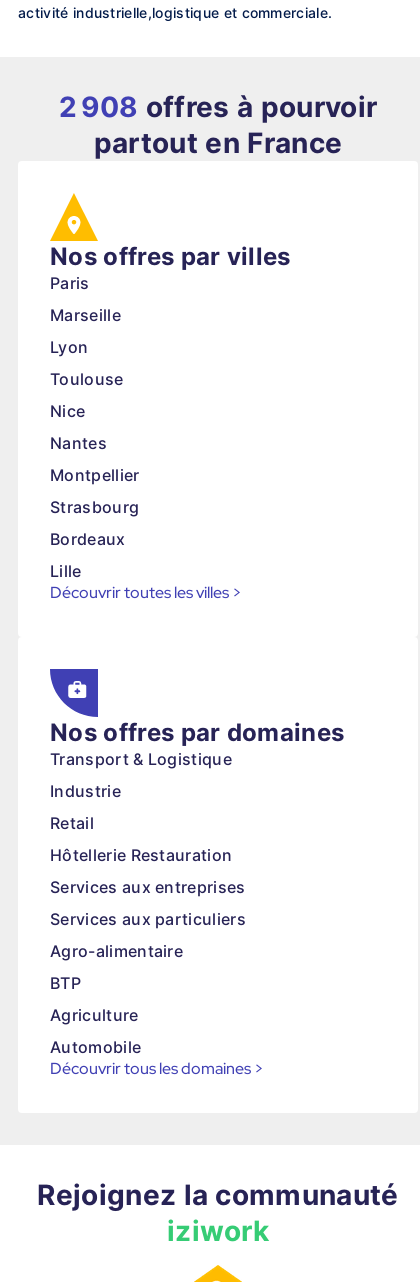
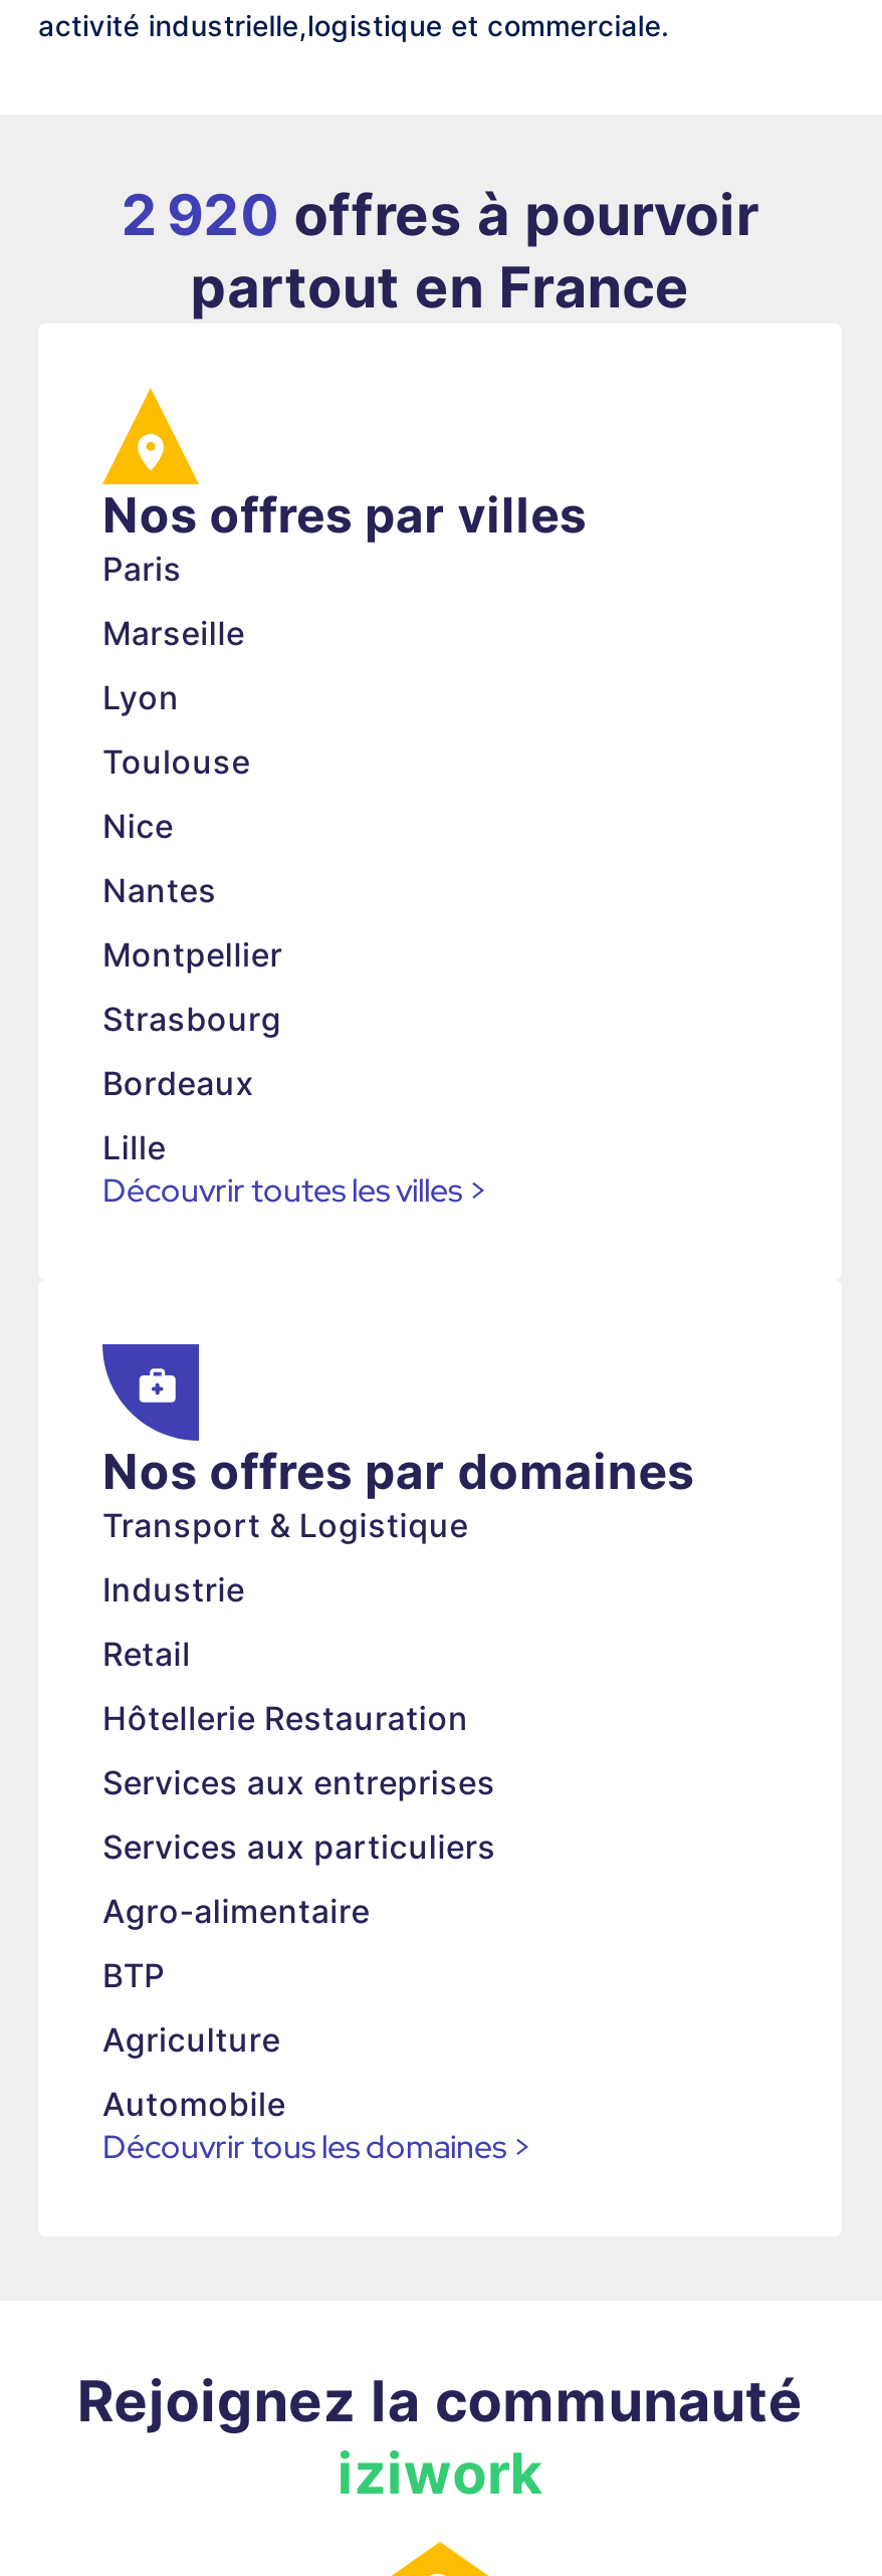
- 2 908 offres à pourvoir
+ 2 920 offres à pourvoir
